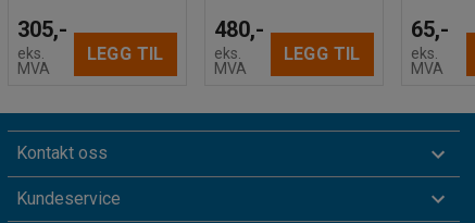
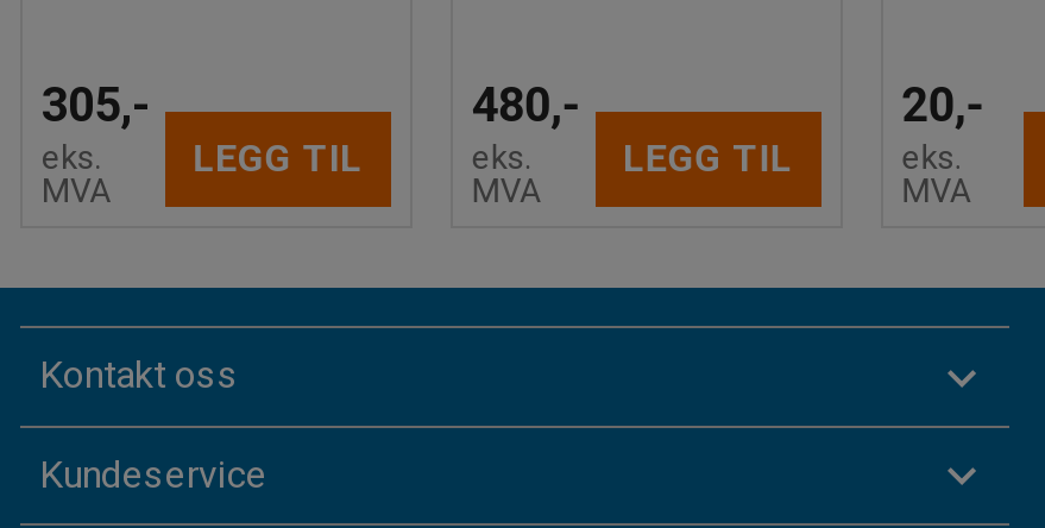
- 65,-
+ 20,-
